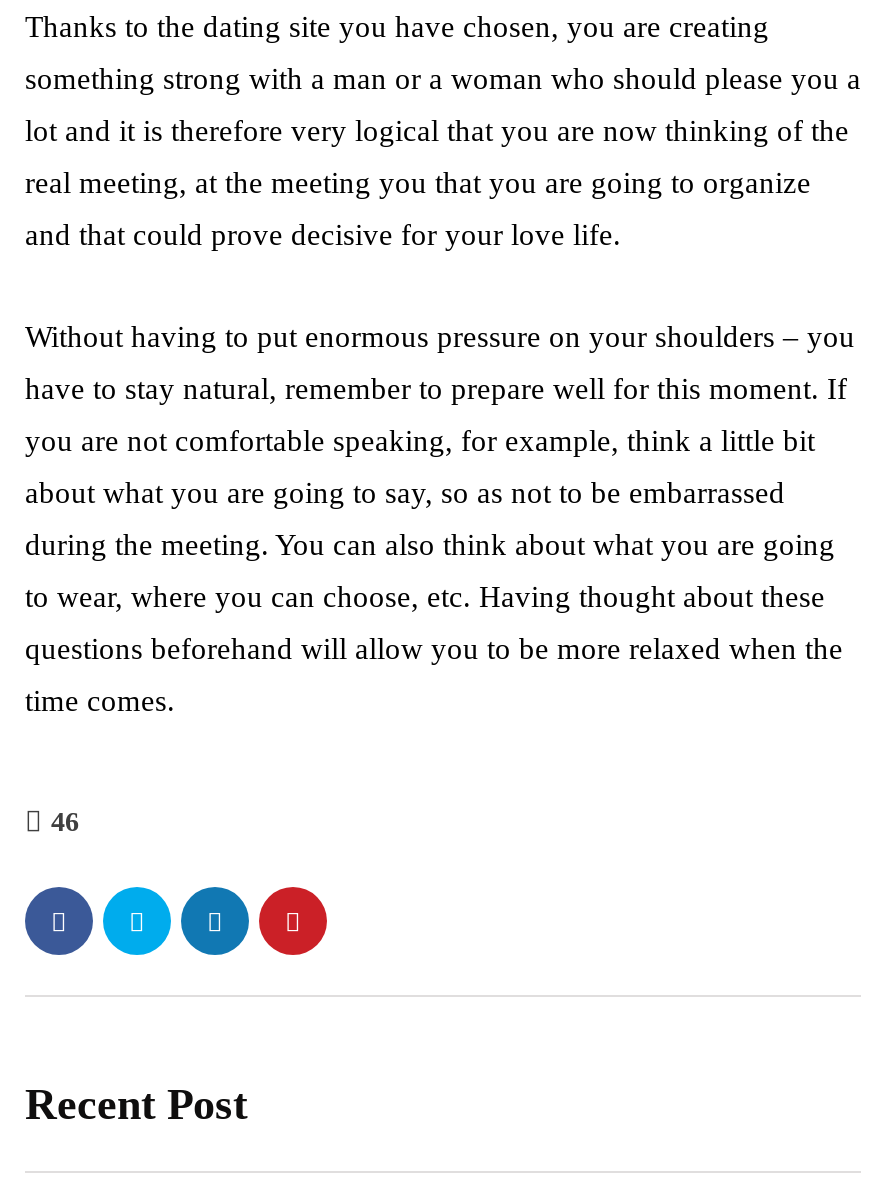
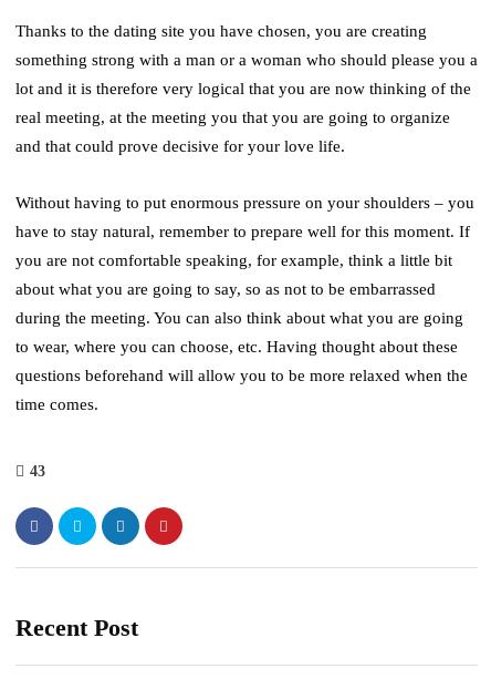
- 46
+ 43
